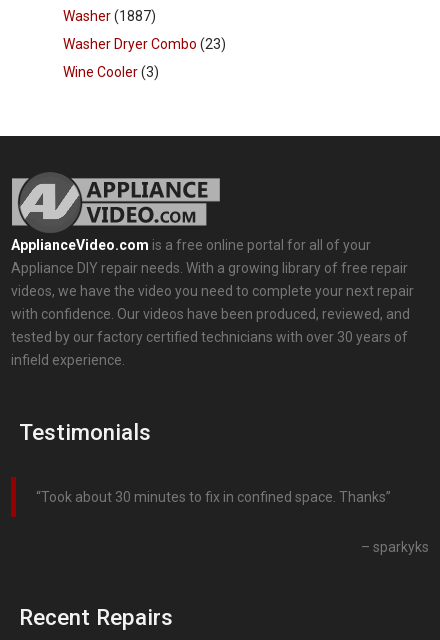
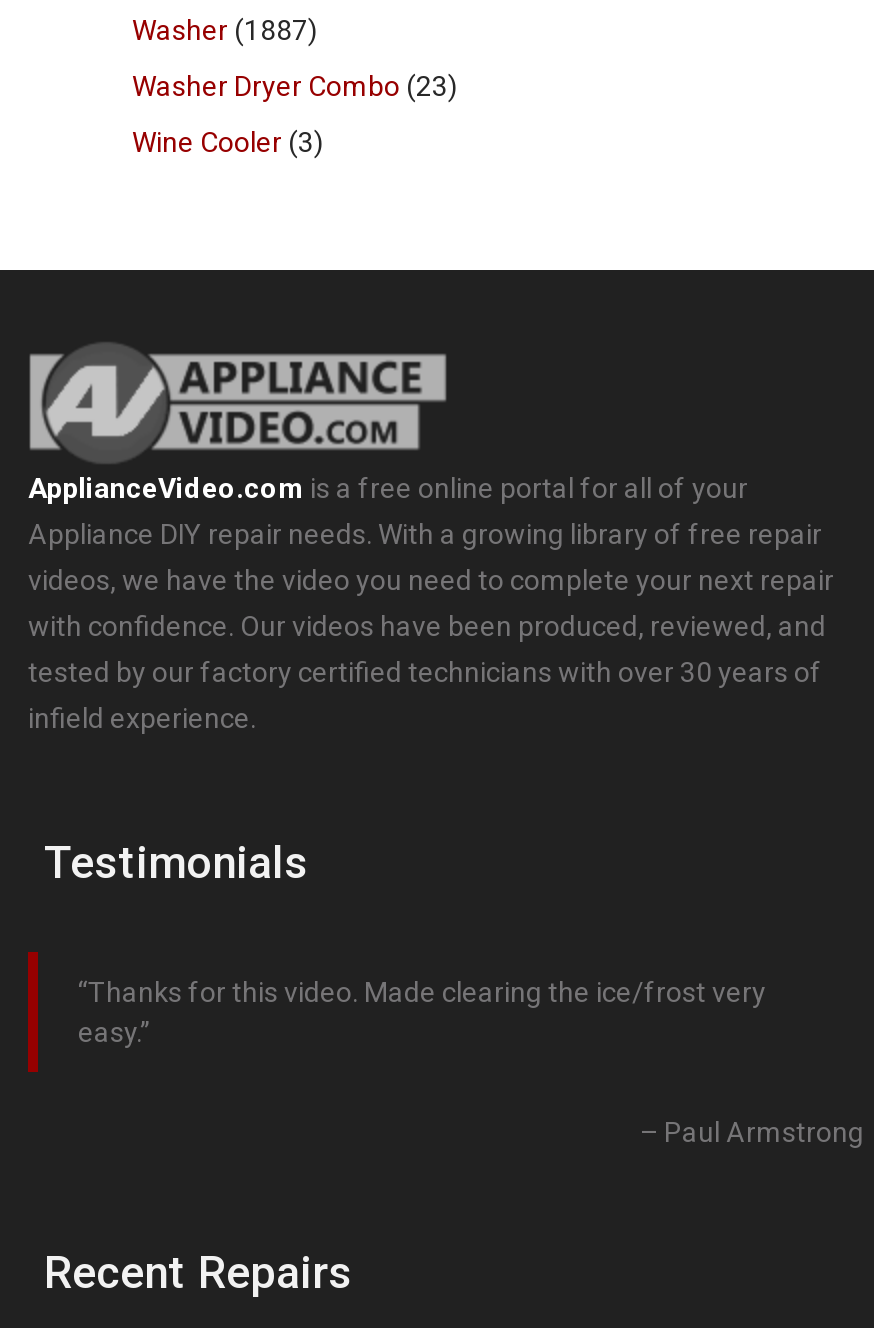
- Took about 30 minutes to fix in confined space. Thanks
+ Thanks for this video. Made clearing the ice/frost very
+ easy.

- sparkyks
+ Paul Armstrong
